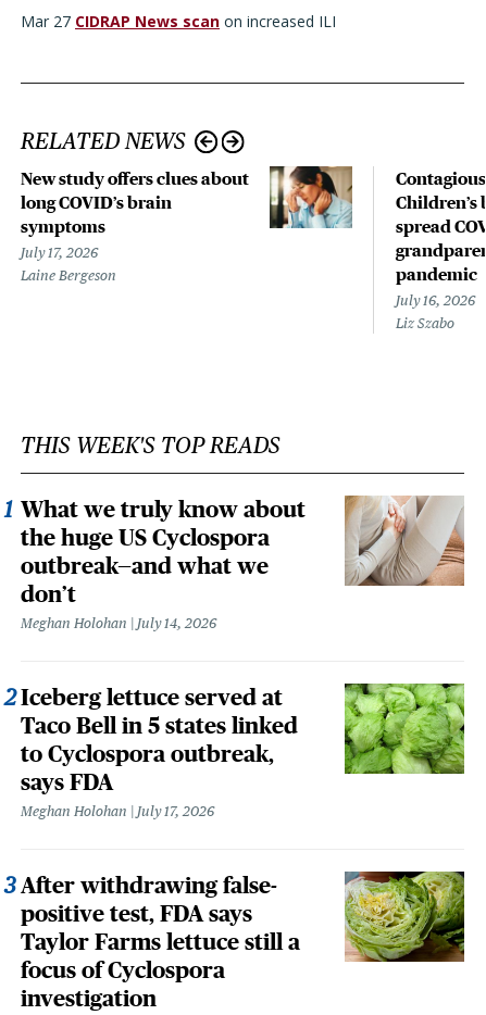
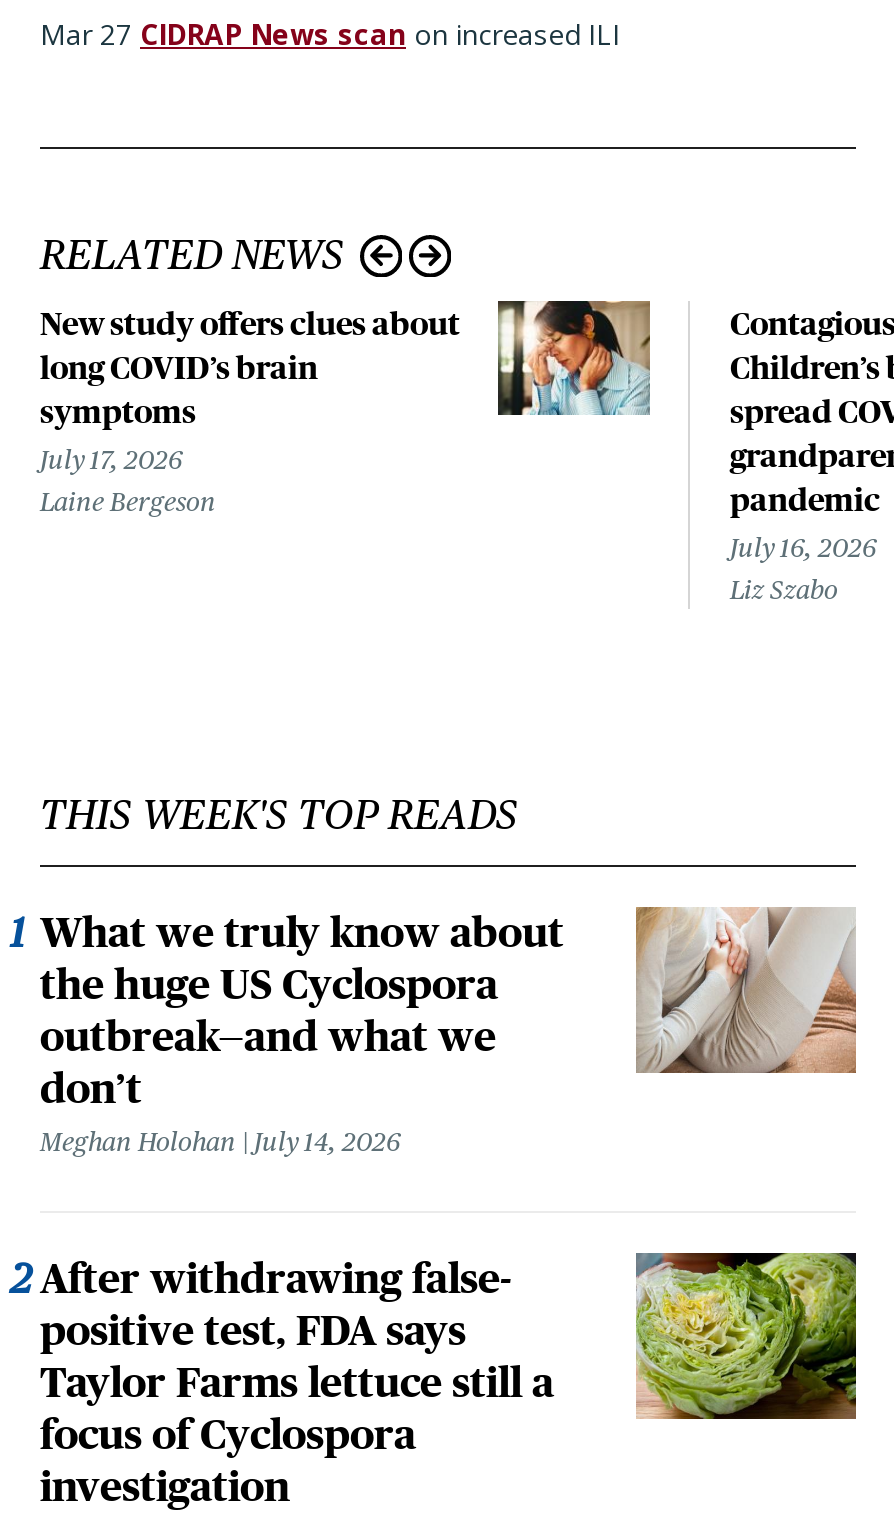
- Iceberg lettuce served at
- Taco Bell in 5 states linked
- to Cyclospora outbreak,
- says FDA
- Meghan Holohan July 17, 2026

- [image]
